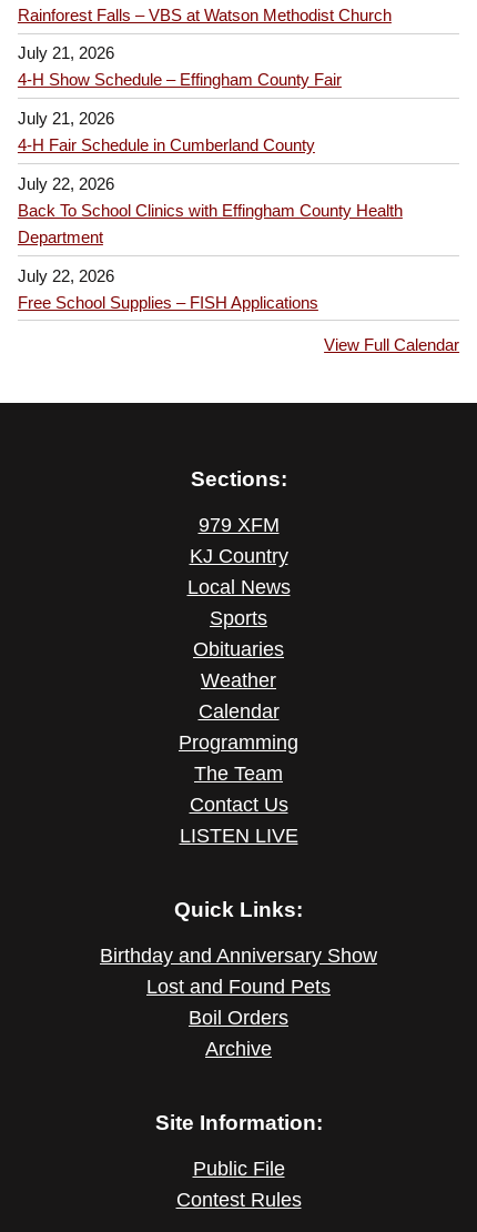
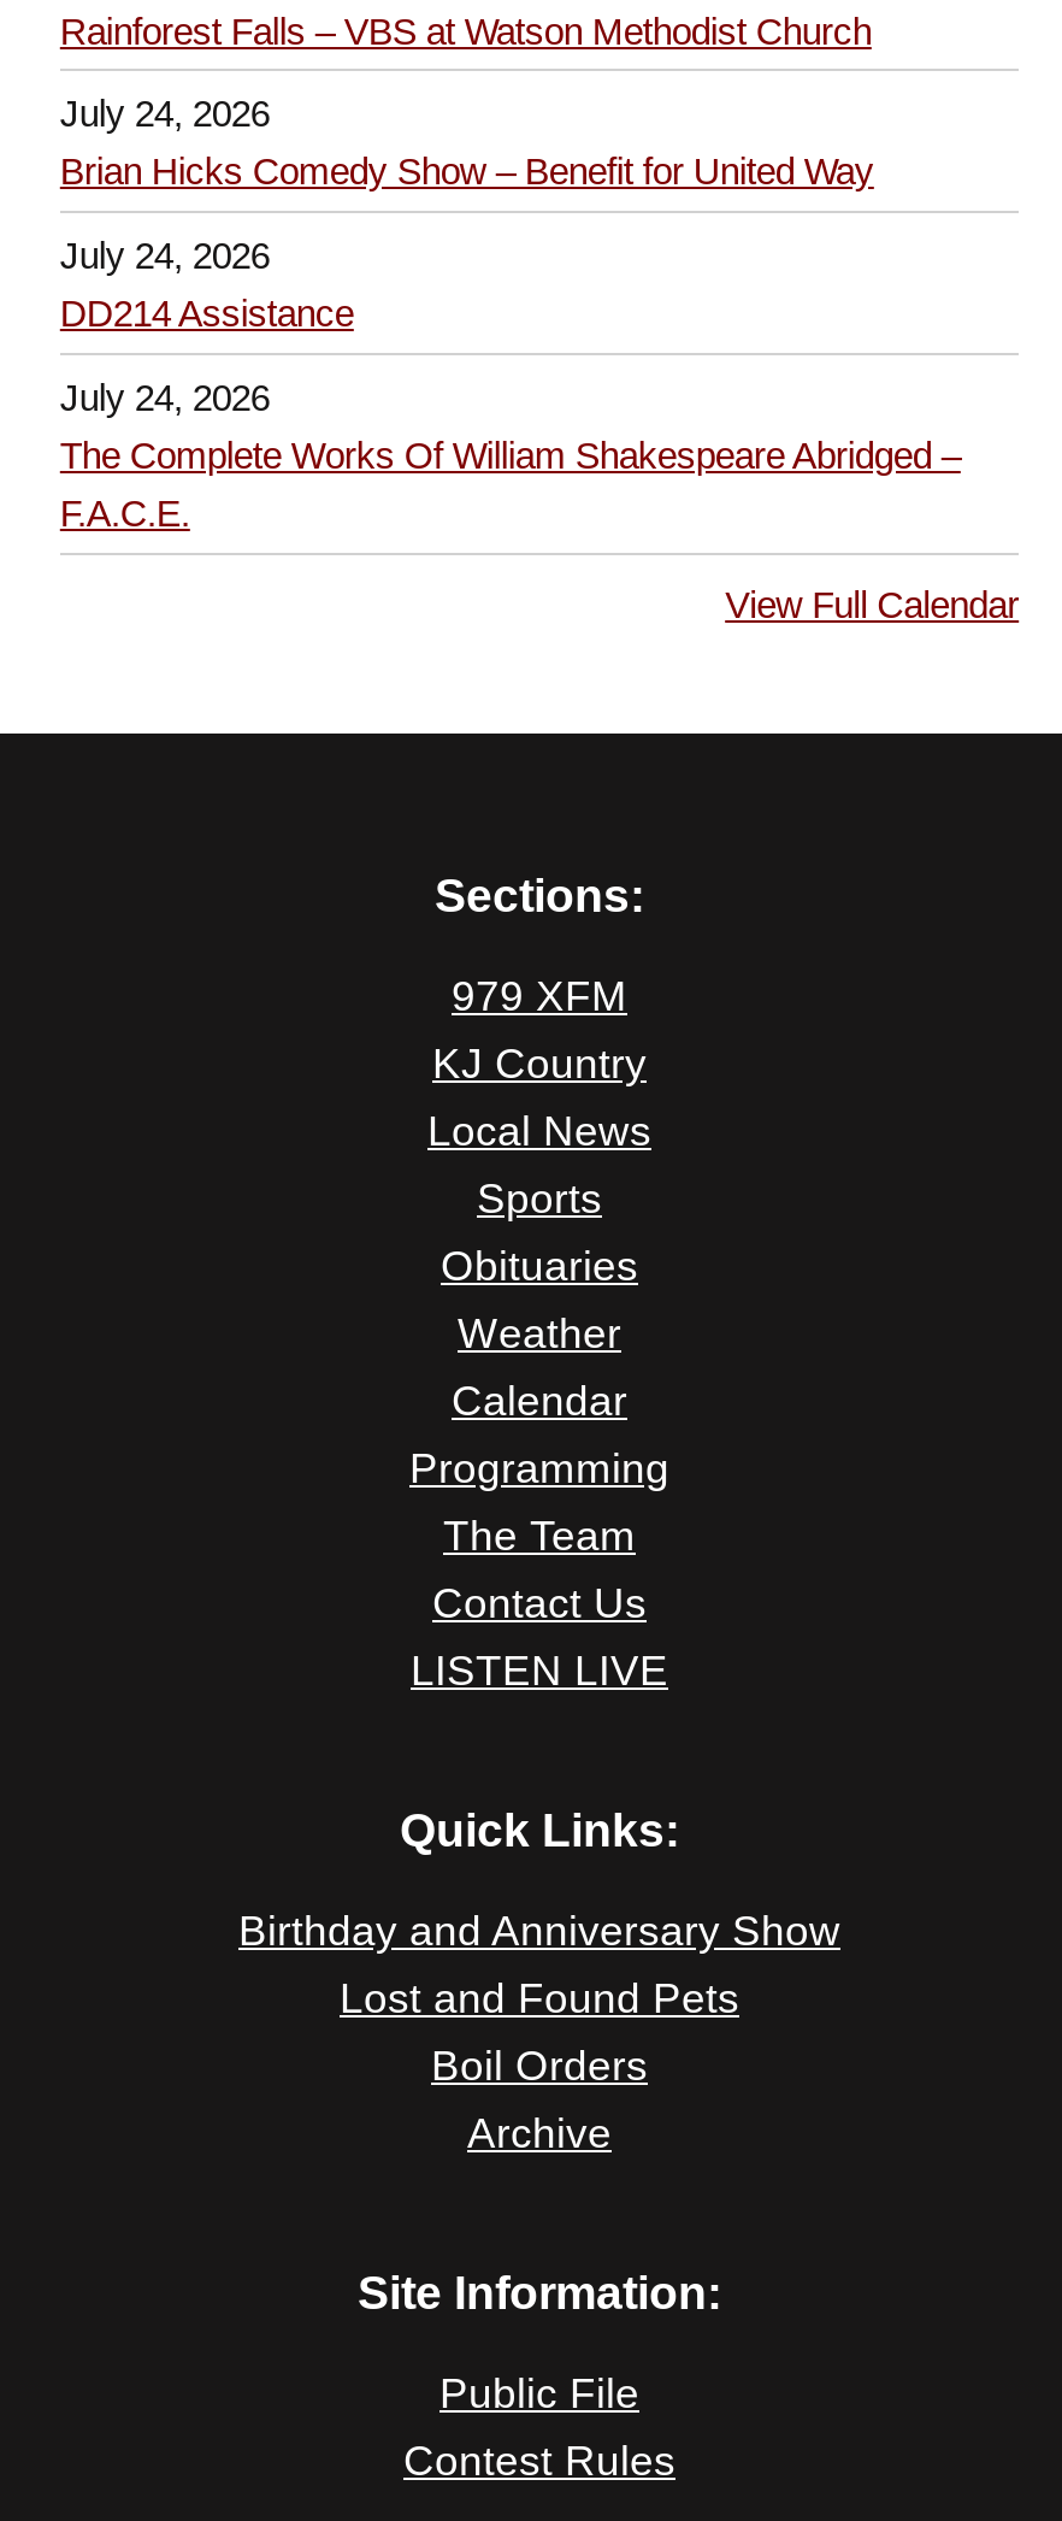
- July 21, 2026
- 4-H Show Schedule – Effingham County Fair
- July 21, 2026
- 4-H Fair Schedule in Cumberland County
- July 22, 2026
- Back To School Clinics with Effingham County Health
- Department
- July 22, 2026
- Free School Supplies – FISH Applications
+ July 24, 2026
+ Brian Hicks Comedy Show – Benefit for United Way
+ July 24, 2026
+ DD214 Assistance
+ July 24, 2026
+ The Complete Works Of William Shakespeare Abridged –
+ F.A.C.E.
